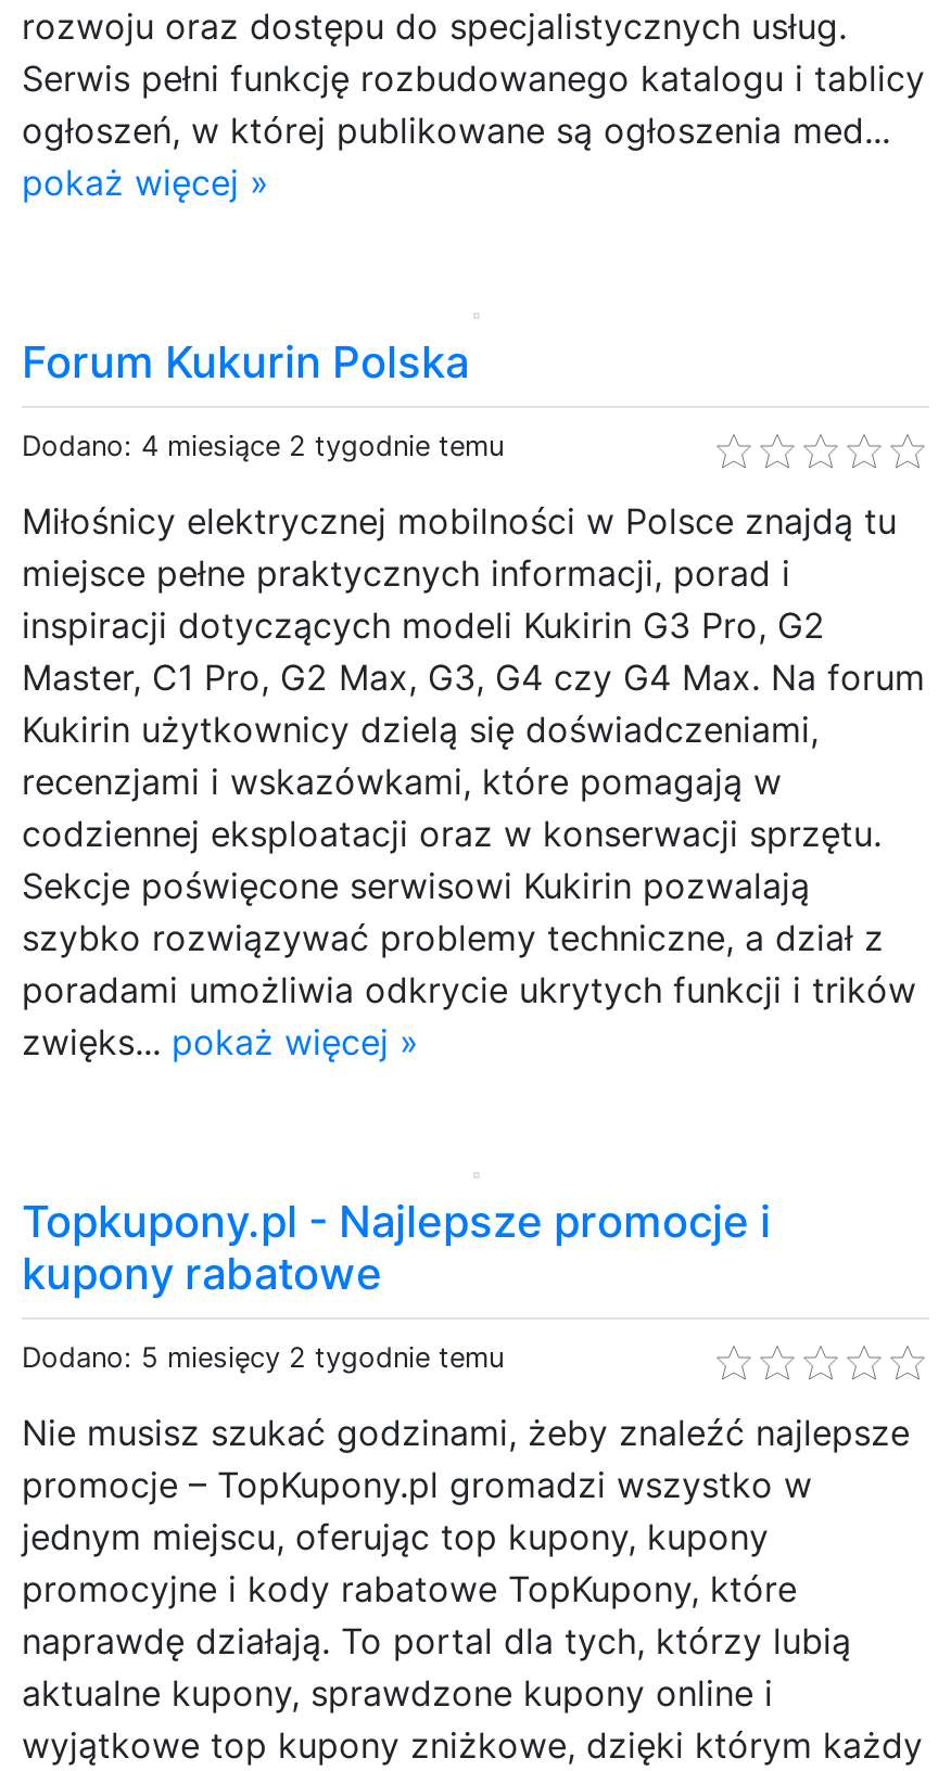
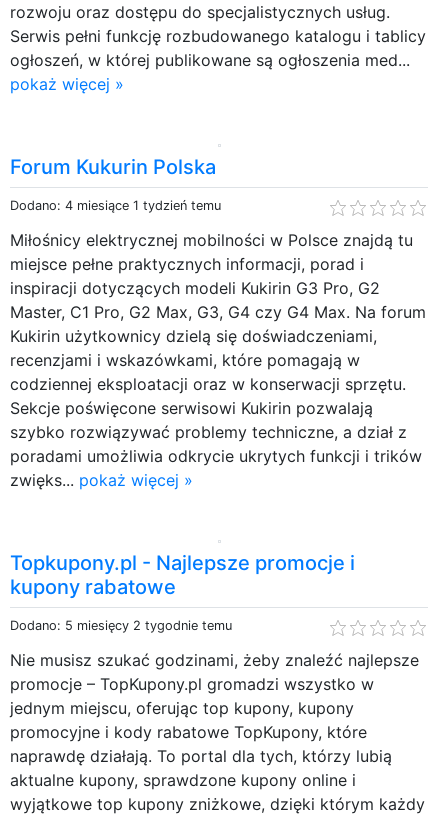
- Dodano: 4 miesiące 2 tygodnie temu
+ Dodano: 4 miesiące 1 tydzień temu
